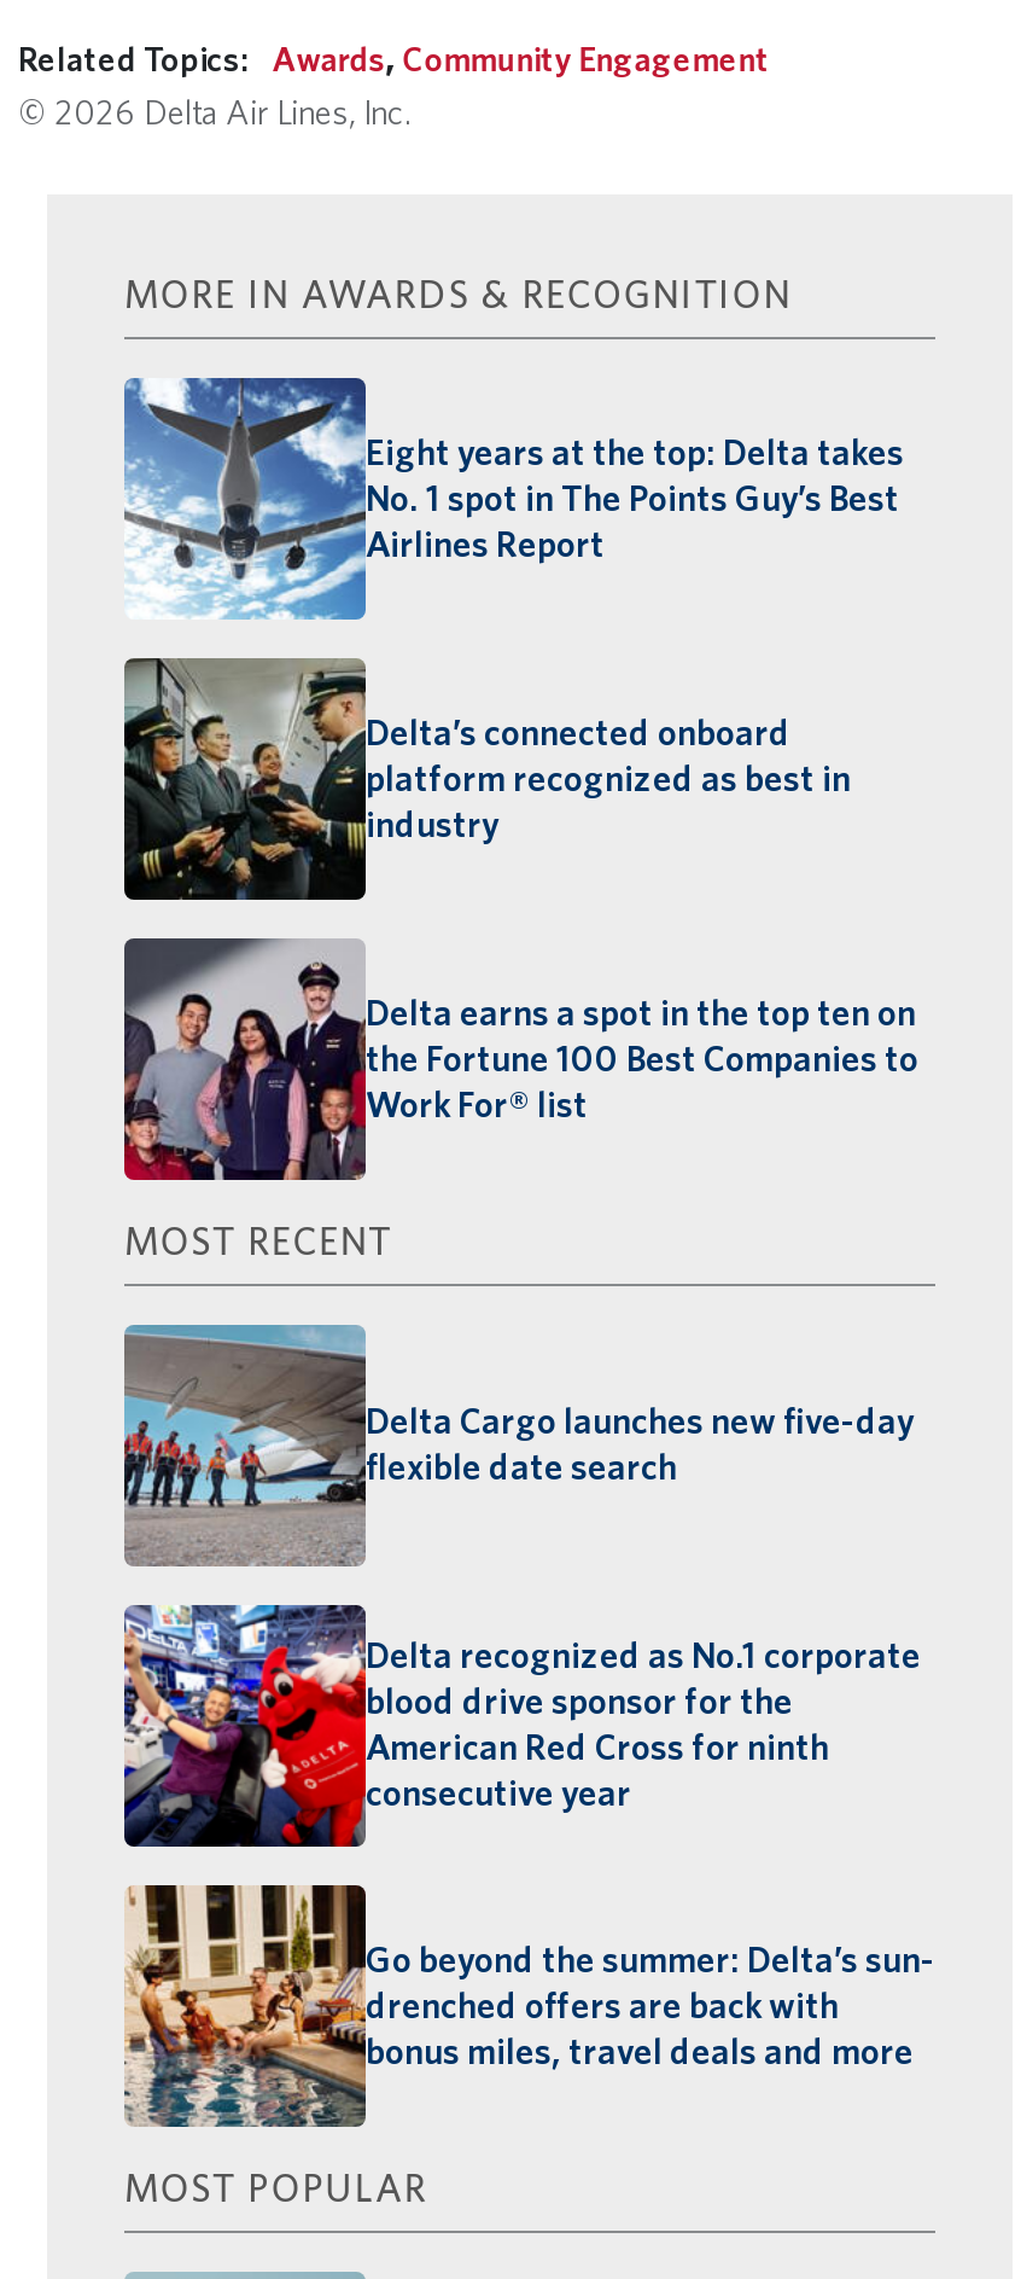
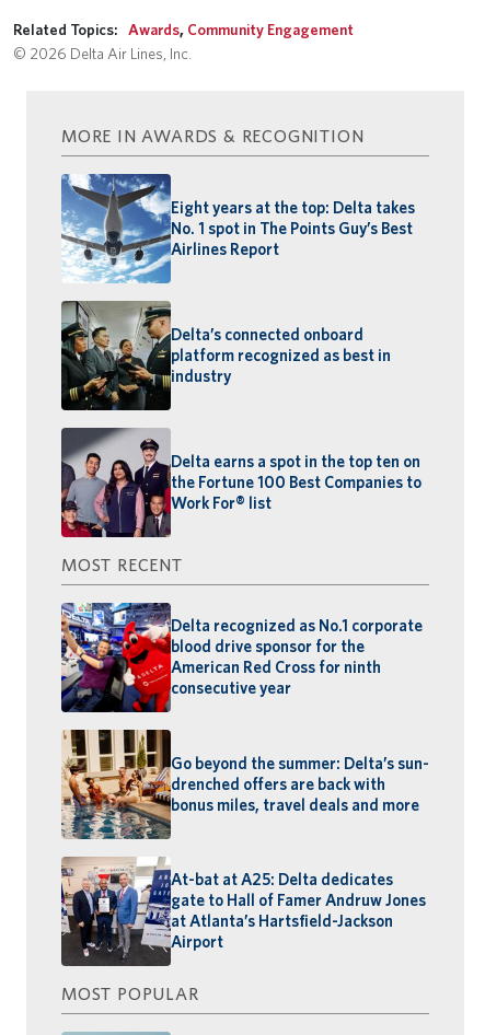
- [image]
- Delta Cargo launches new five-day
- flexible date search

moved up: [image] | Delta recognized as No.1 corporate | blood drive sponsor for the | American Red Cross for ninth | consecutive year | Go beyond the summer: Delta’s sun- | drenched offers are back with | bonus miles, travel deals and more

+ [image]
+ At-bat at A25: Delta dedicates
+ gate to Hall of Famer Andruw Jones
+ at Atlanta’s Hartsfield-Jackson
+ Airport
